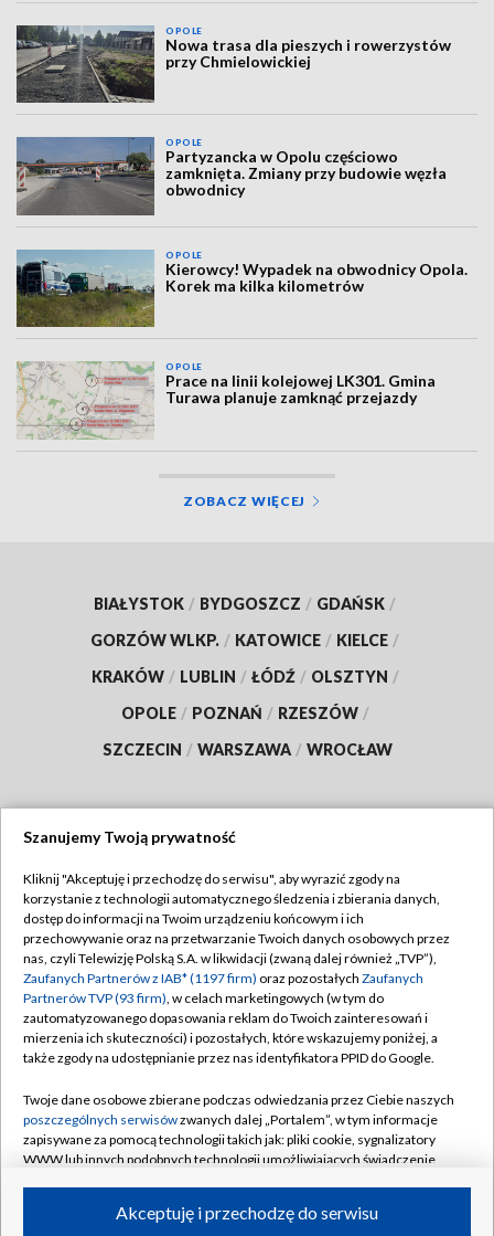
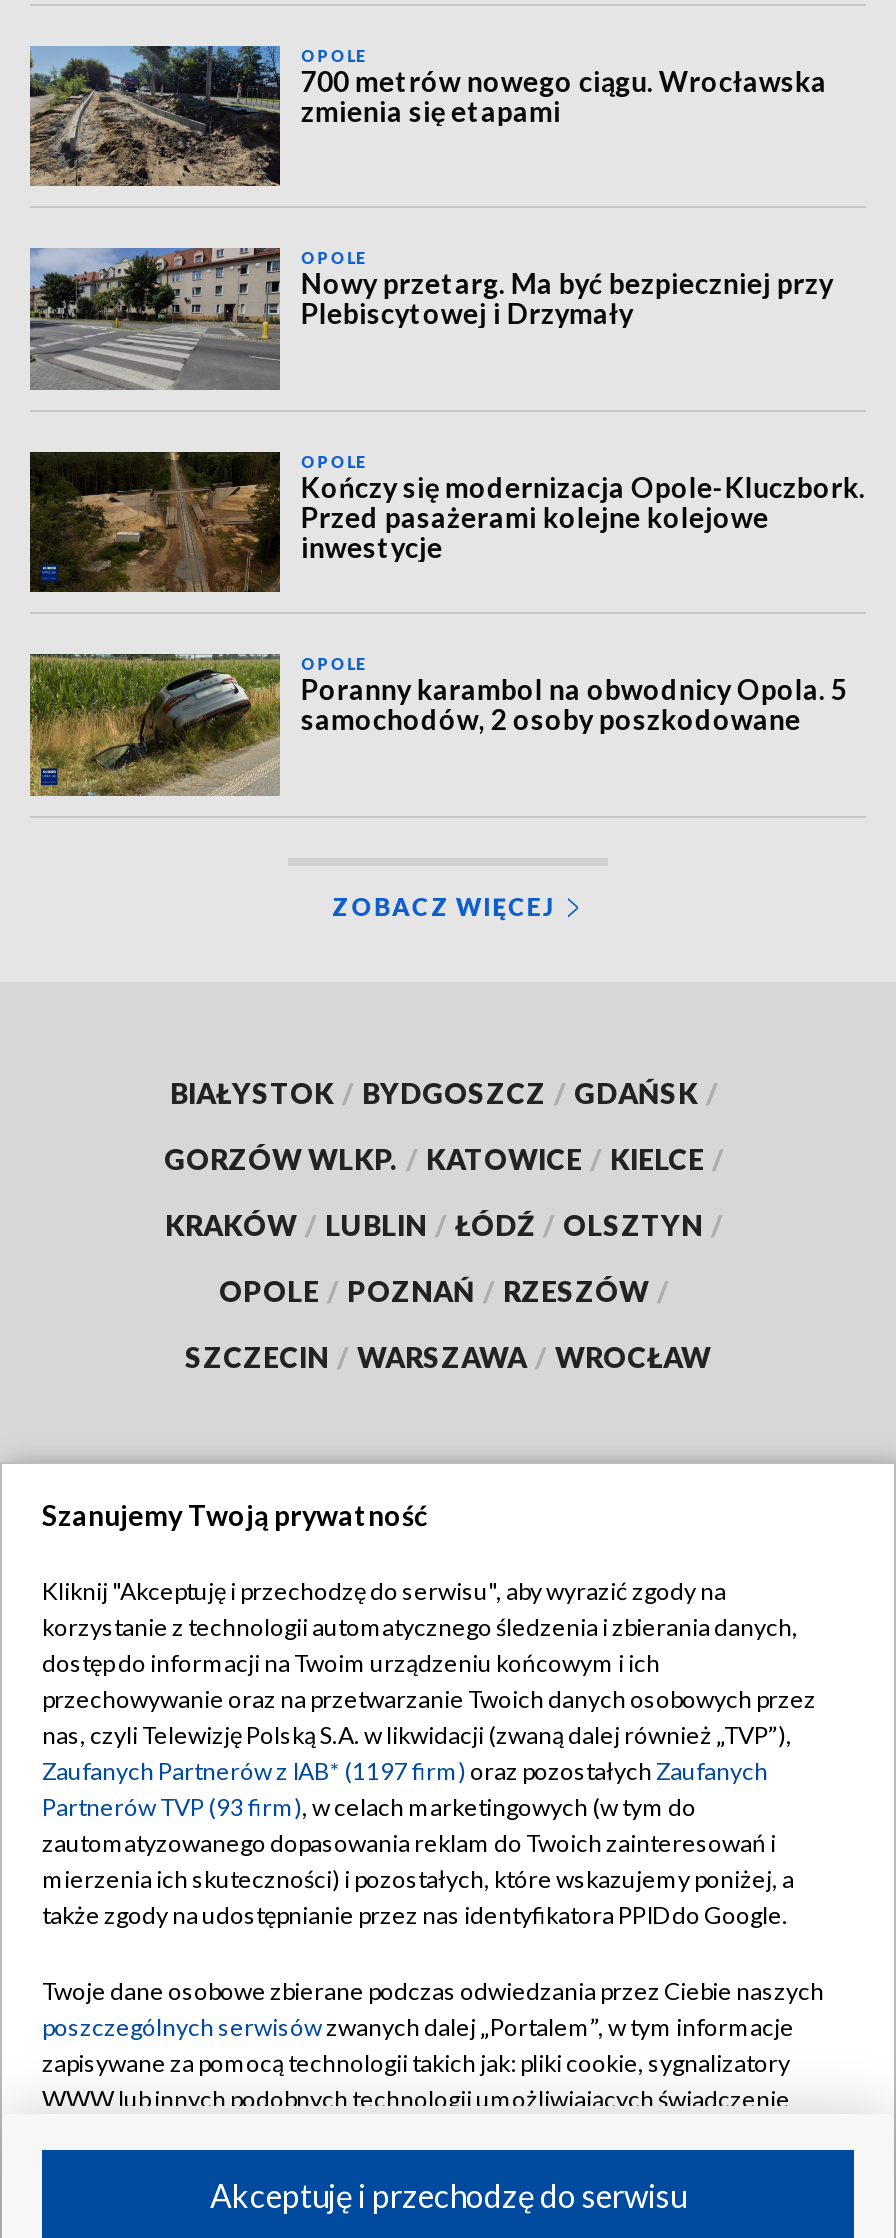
- [image]
- Nowa trasa dla pieszych i rowerzystów
- przy Chmielowickiej
+ [image]
+ 700 metrów nowego ciągu. Wrocławska
+ zmienia się etapami

- [image]
- Partyzancka w Opolu częściowo
- zamknięta. Zmiany przy budowie węzła
- obwodnicy
+ [image]
+ Nowy przetarg. Ma być bezpieczniej przy
+ Plebiscytowej i Drzymały

- [image]
- Kierowcy! Wypadek na obwodnicy Opola.
- Korek ma kilka kilometrów
+ [image]
+ Kończy się modernizacja Opole-Kluczbork.
+ Przed pasażerami kolejne kolejowe
+ inwestycje

- [image]
- Prace na linii kolejowej LK301. Gmina
- Turawa planuje zamknąć przejazdy
+ [image]
+ Poranny karambol na obwodnicy Opola. 5
+ samochodów, 2 osoby poszkodowane
